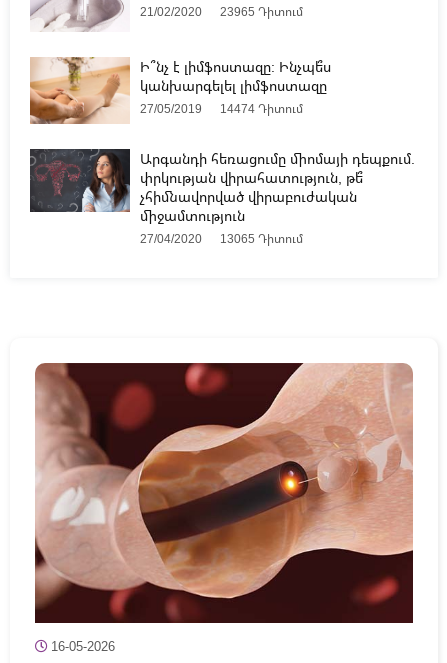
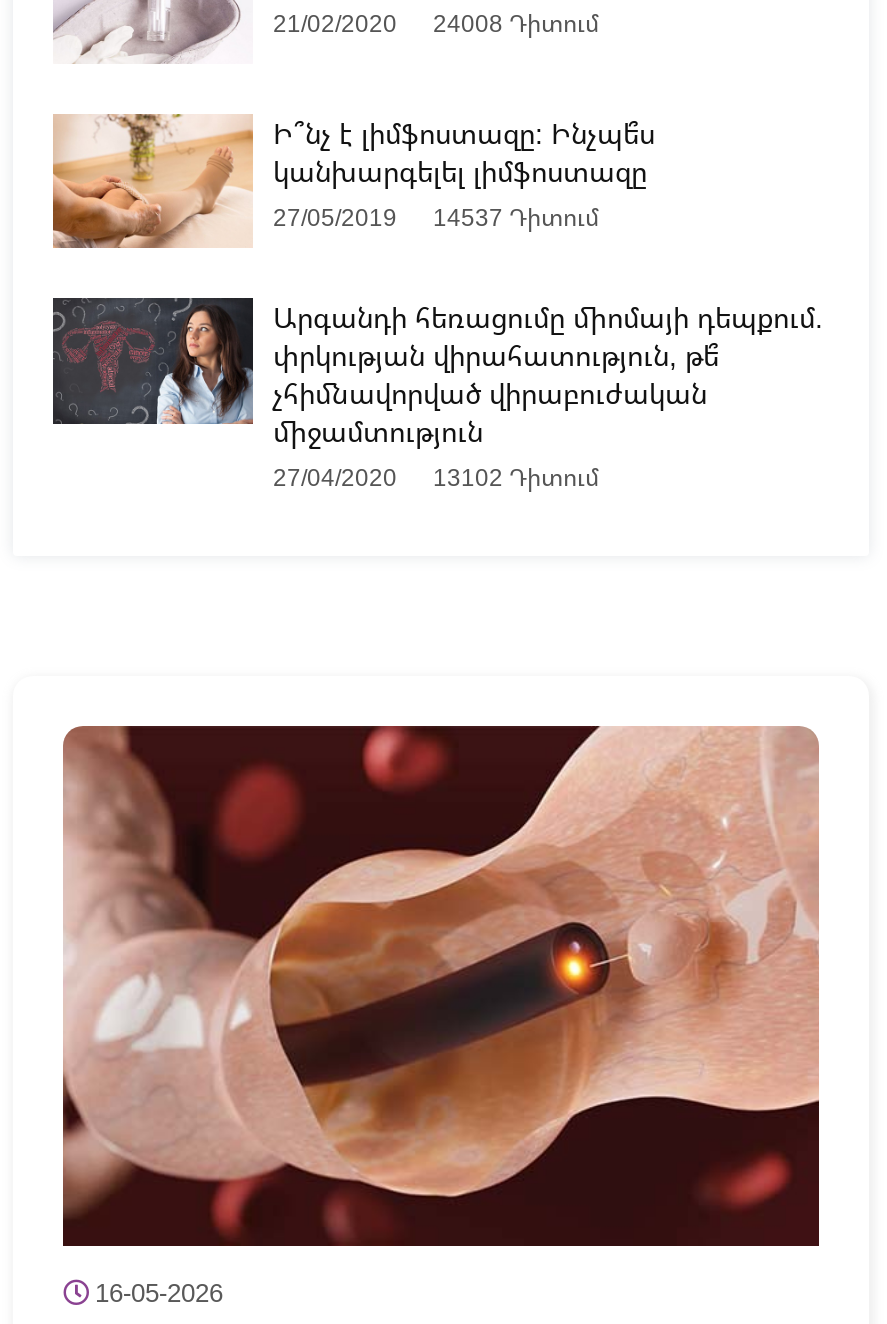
- 21/02/2020 23965 Դիտում
+ 21/02/2020 24008 Դիտում

- 27/05/2019 14474 Դիտում
+ 27/05/2019 14537 Դիտում

- 27/04/2020 13065 Դիտում
+ 27/04/2020 13102 Դիտում
